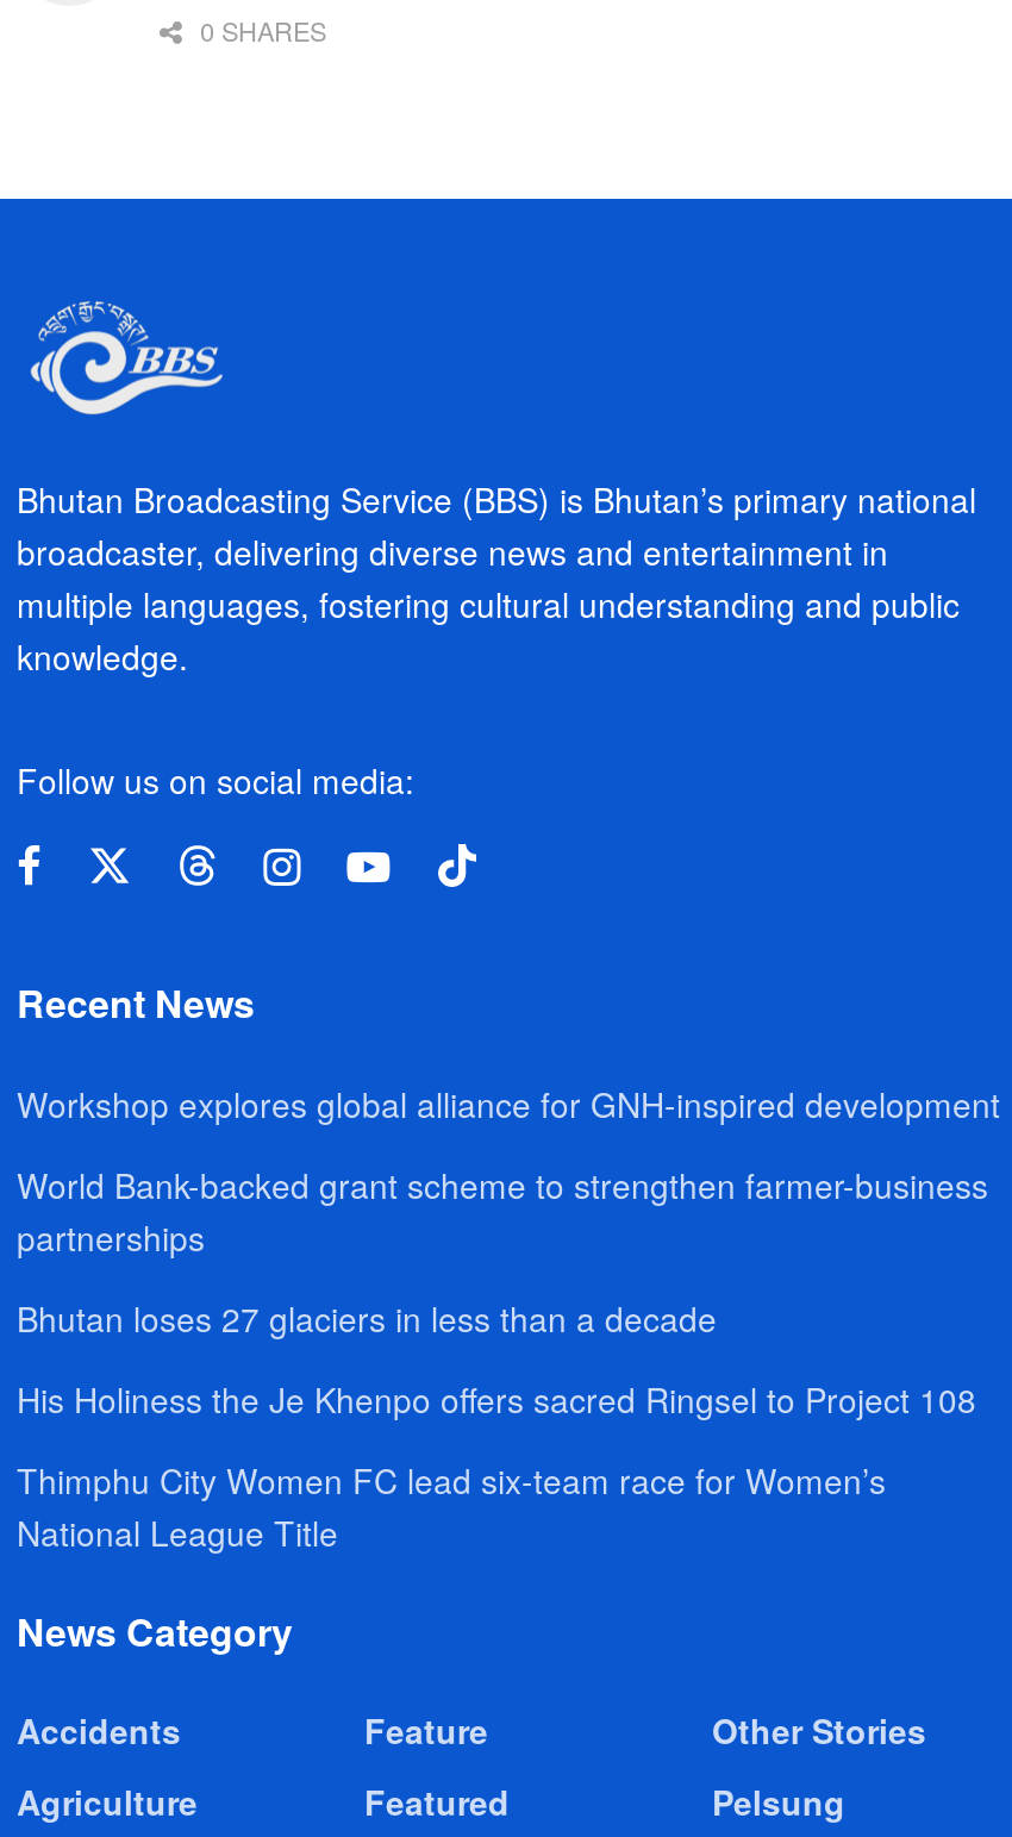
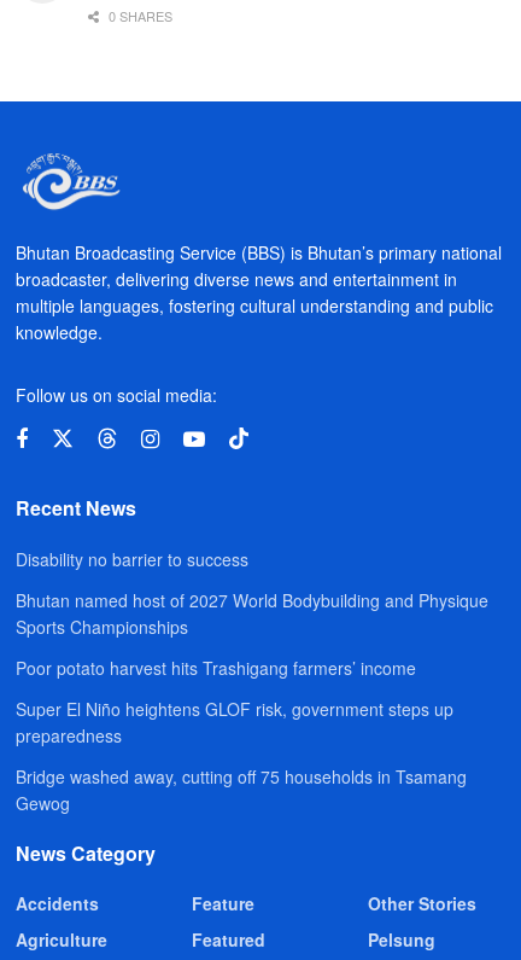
- Workshop explores global alliance for GNH-inspired development
+ Disability no barrier to success

- World Bank-backed grant scheme to strengthen farmer-business
- partnerships
+ Bhutan named host of 2027 World Bodybuilding and Physique
+ Sports Championships

- Bhutan loses 27 glaciers in less than a decade
+ Poor potato harvest hits Trashigang farmers’ income

- His Holiness the Je Khenpo offers sacred Ringsel to Project 108
+ Super El Niño heightens GLOF risk, government steps up
+ preparedness

- Thimphu City Women FC lead six-team race for Women’s
- National League Title
+ Bridge washed away, cutting off 75 households in Tsamang
+ Gewog
